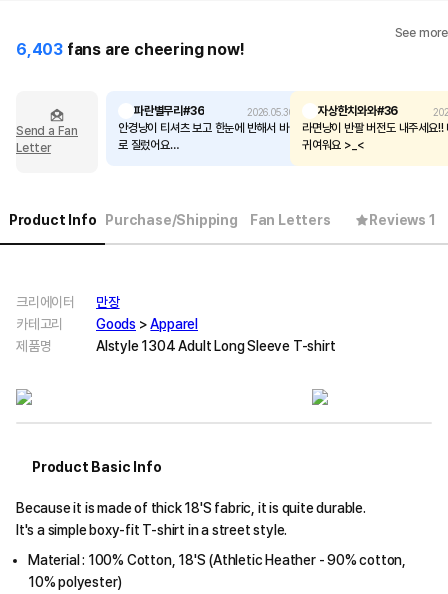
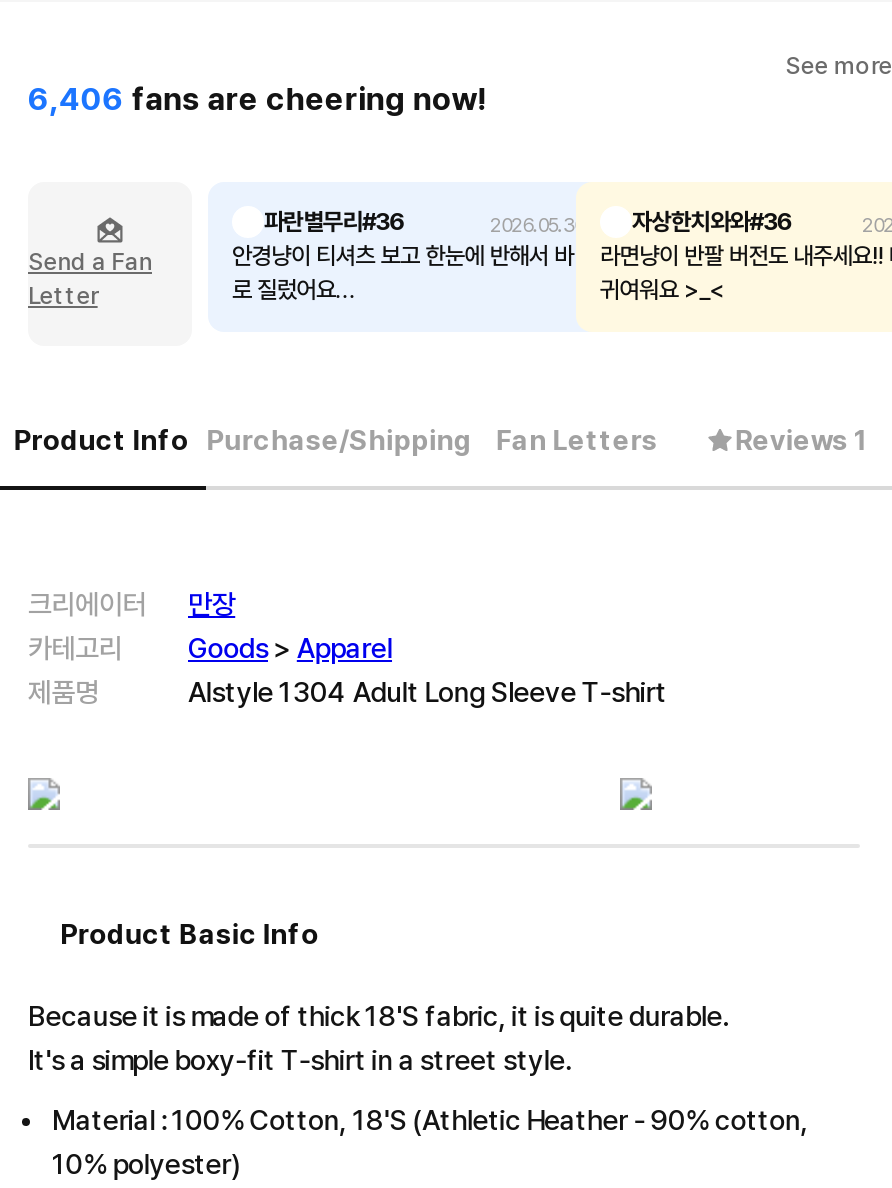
- 6,403 fans are cheering now!
+ 6,406 fans are cheering now!
